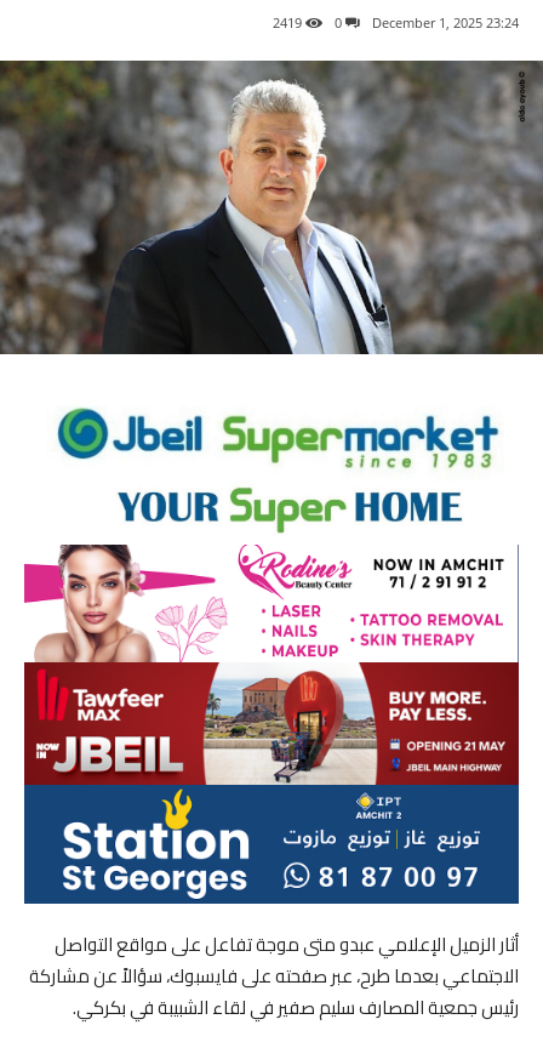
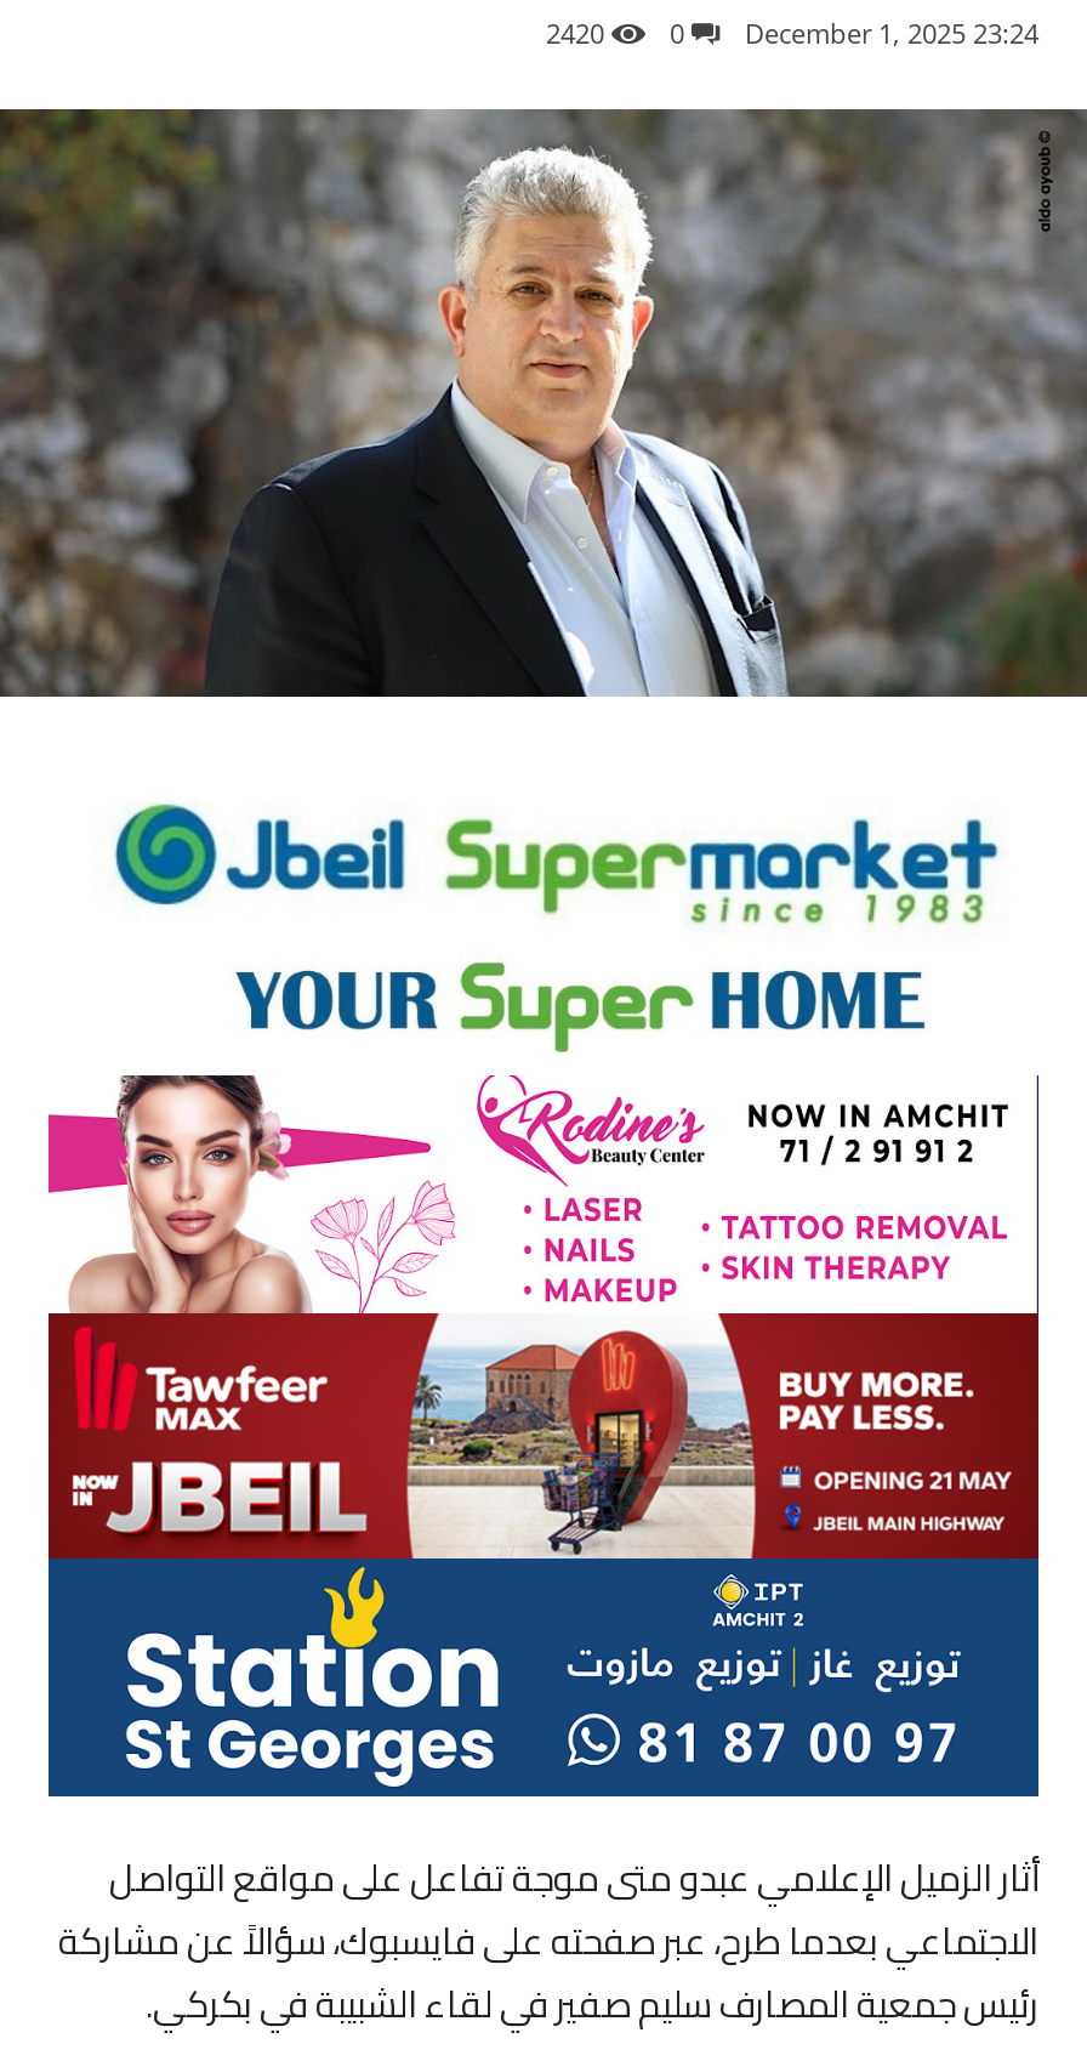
- 2419 0
+ 2420 0
